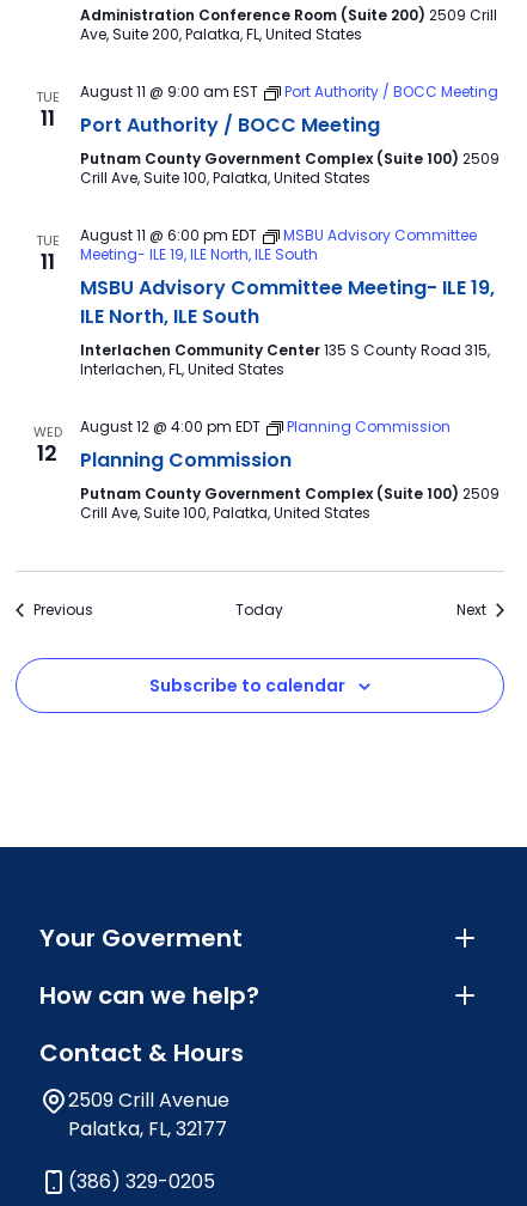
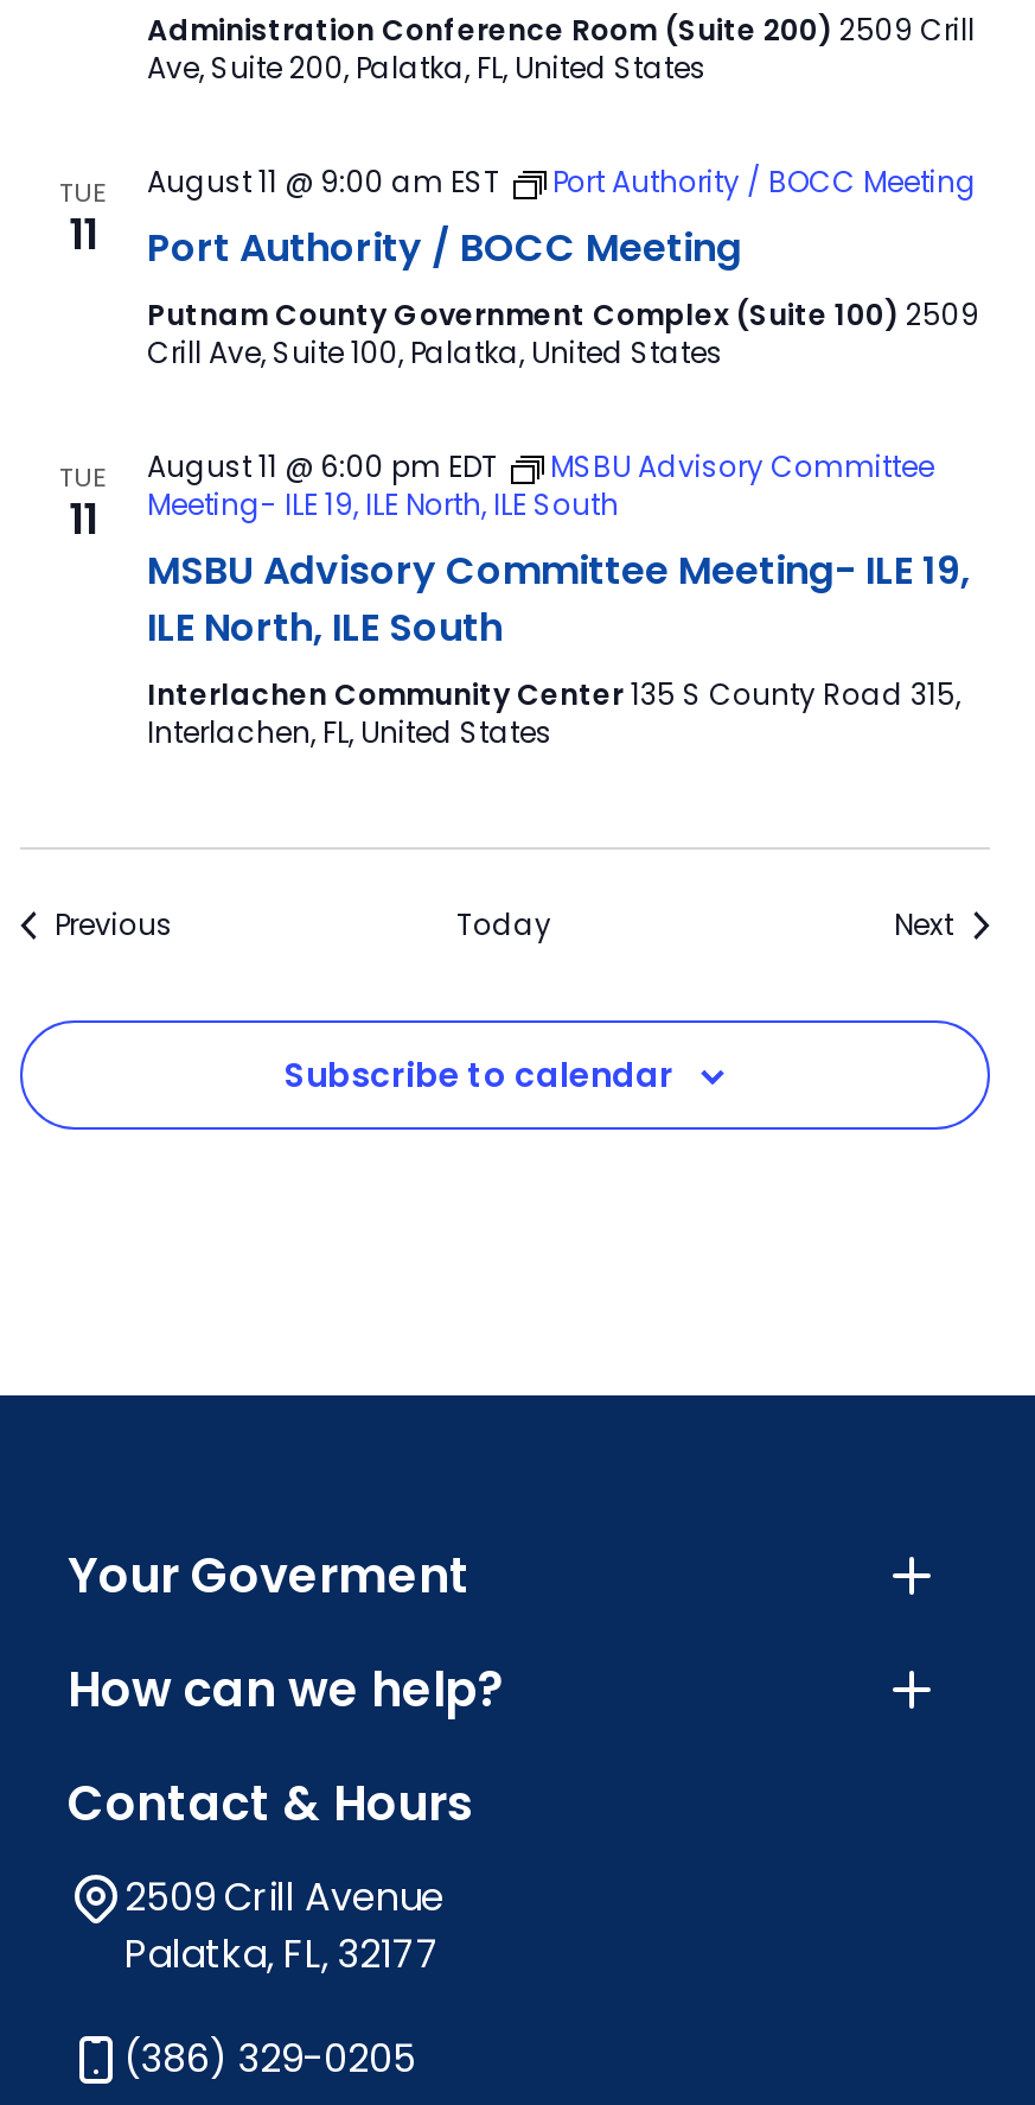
- WED
- 12

- August 12 @ 4:00 pm EDT
- Planning Commission
- Planning Commission
- Putnam County Government Complex (Suite 100) 2509
- Crill Ave, Suite 100, Palatka, United States
